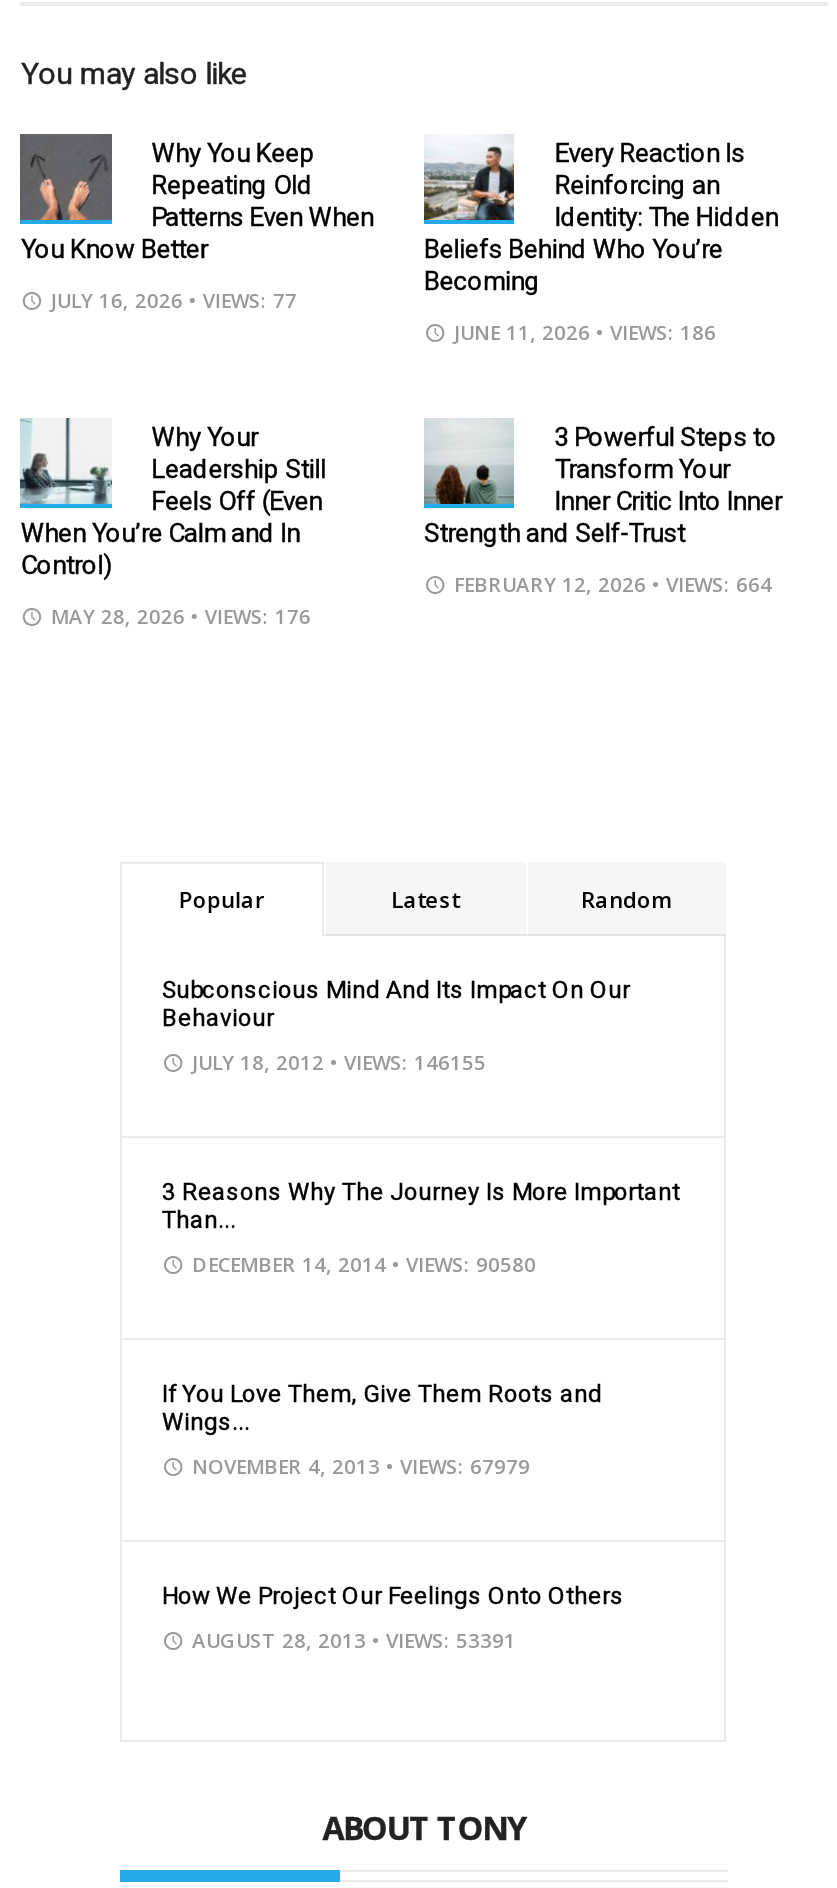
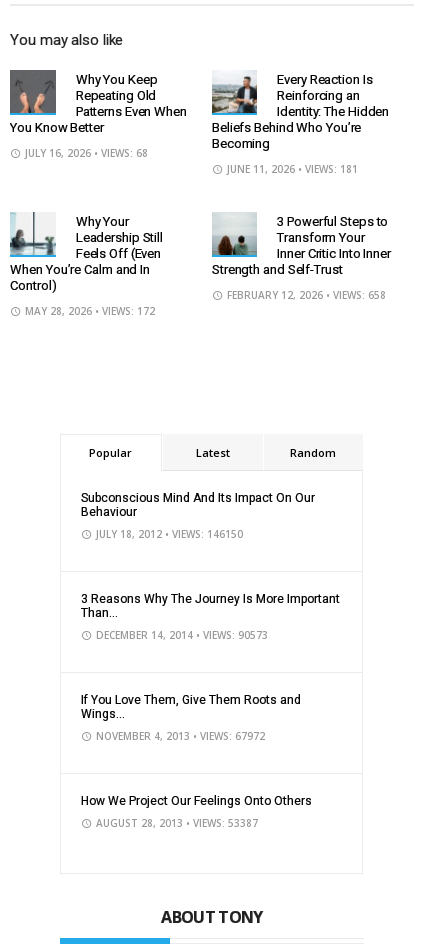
- JULY 16, 2026 • VIEWS: 77
+ JULY 16, 2026 • VIEWS: 68

- JUNE 11, 2026 • VIEWS: 186
+ JUNE 11, 2026 • VIEWS: 181

- FEBRUARY 12, 2026 • VIEWS: 664
+ FEBRUARY 12, 2026 • VIEWS: 658

- MAY 28, 2026 • VIEWS: 176
+ MAY 28, 2026 • VIEWS: 172

- JULY 18, 2012 • VIEWS: 146155
+ JULY 18, 2012 • VIEWS: 146150

- DECEMBER 14, 2014 • VIEWS: 90580
+ DECEMBER 14, 2014 • VIEWS: 90573

- NOVEMBER 4, 2013 • VIEWS: 67979
+ NOVEMBER 4, 2013 • VIEWS: 67972

- AUGUST 28, 2013 • VIEWS: 53391
+ AUGUST 28, 2013 • VIEWS: 53387
